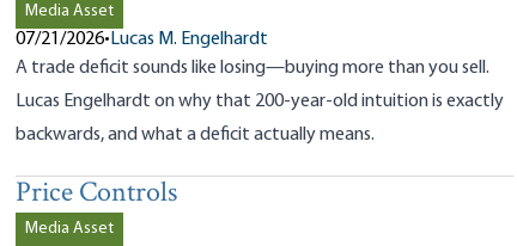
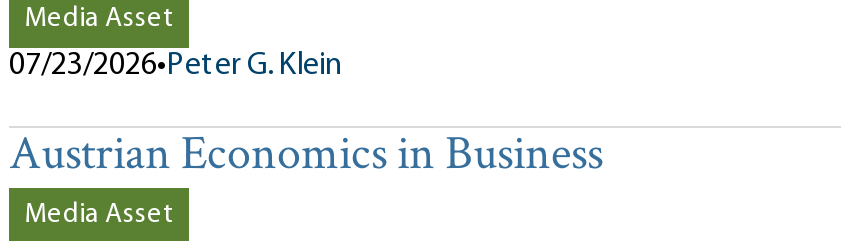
- 07/21/2026• Lucas M. Engelhardt
- A trade deficit sounds like losing—buying more than you sell.
- Lucas Engelhardt on why that 200-year-old intuition is exactly
- backwards, and what a deficit actually means.
- Price Controls
+ 07/23/2026•Peter G. Klein
+ Austrian Economics in Business
